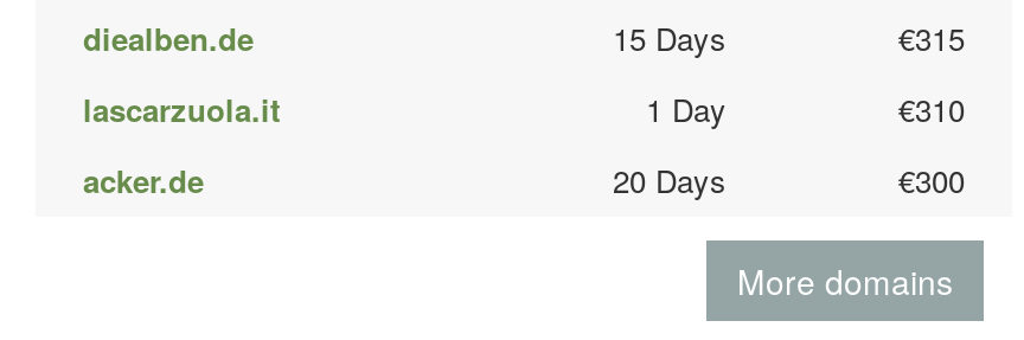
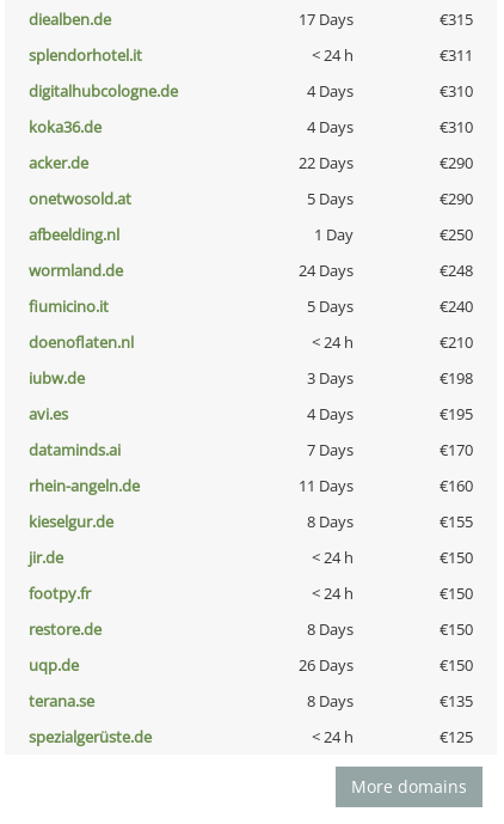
- 15 Days
+ 17 Days

- lascarzuola.it
- 1 Day
+ splendorhotel.it
+ < 24 h
+ €311
+ digitalhubcologne.de
+ 4 Days
+ €310
+ koka36.de
+ 4 Days

- 20 Days
- €300
+ 22 Days
+ €290
+ onetwosold.at
+ 5 Days
+ €290
+ afbeelding.nl
+ 1 Day
+ €250
+ wormland.de
+ 24 Days
+ €248
+ fiumicino.it
+ 5 Days
+ €240
+ doenoflaten.nl
+ < 24 h
+ €210
+ iubw.de
+ 3 Days
+ €198
+ avi.es
+ 4 Days
+ €195
+ dataminds.ai
+ 7 Days
+ €170
+ rhein-angeln.de
+ 11 Days
+ €160
+ kieselgur.de
+ 8 Days
+ €155
+ jir.de
+ < 24 h
+ €150
+ footpy.fr
+ < 24 h
+ €150
+ restore.de
+ 8 Days
+ €150
+ uqp.de
+ 26 Days
+ €150
+ terana.se
+ 8 Days
+ €135
+ spezialgerüste.de
+ < 24 h
+ €125
